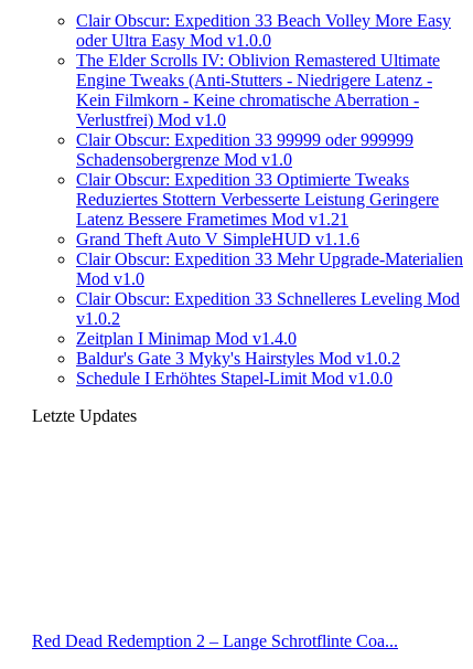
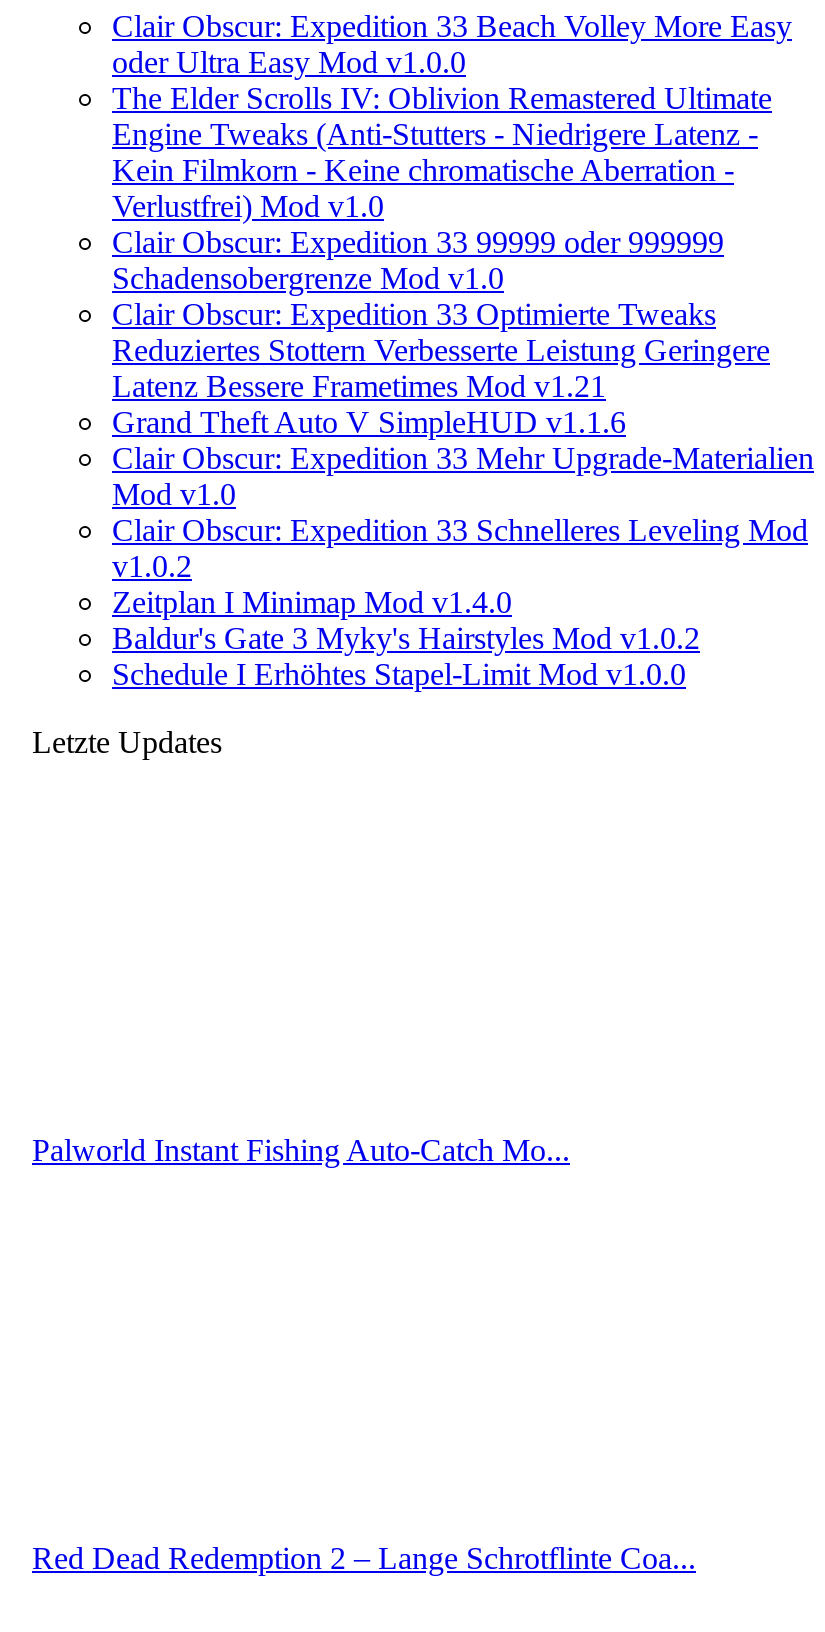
+ Palworld Instant Fishing Auto-Catch Mo...
